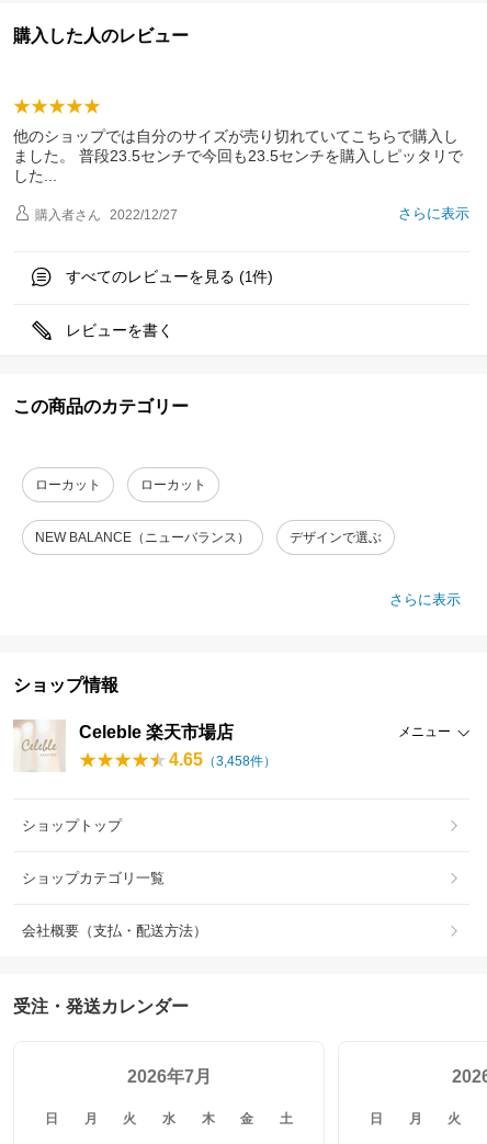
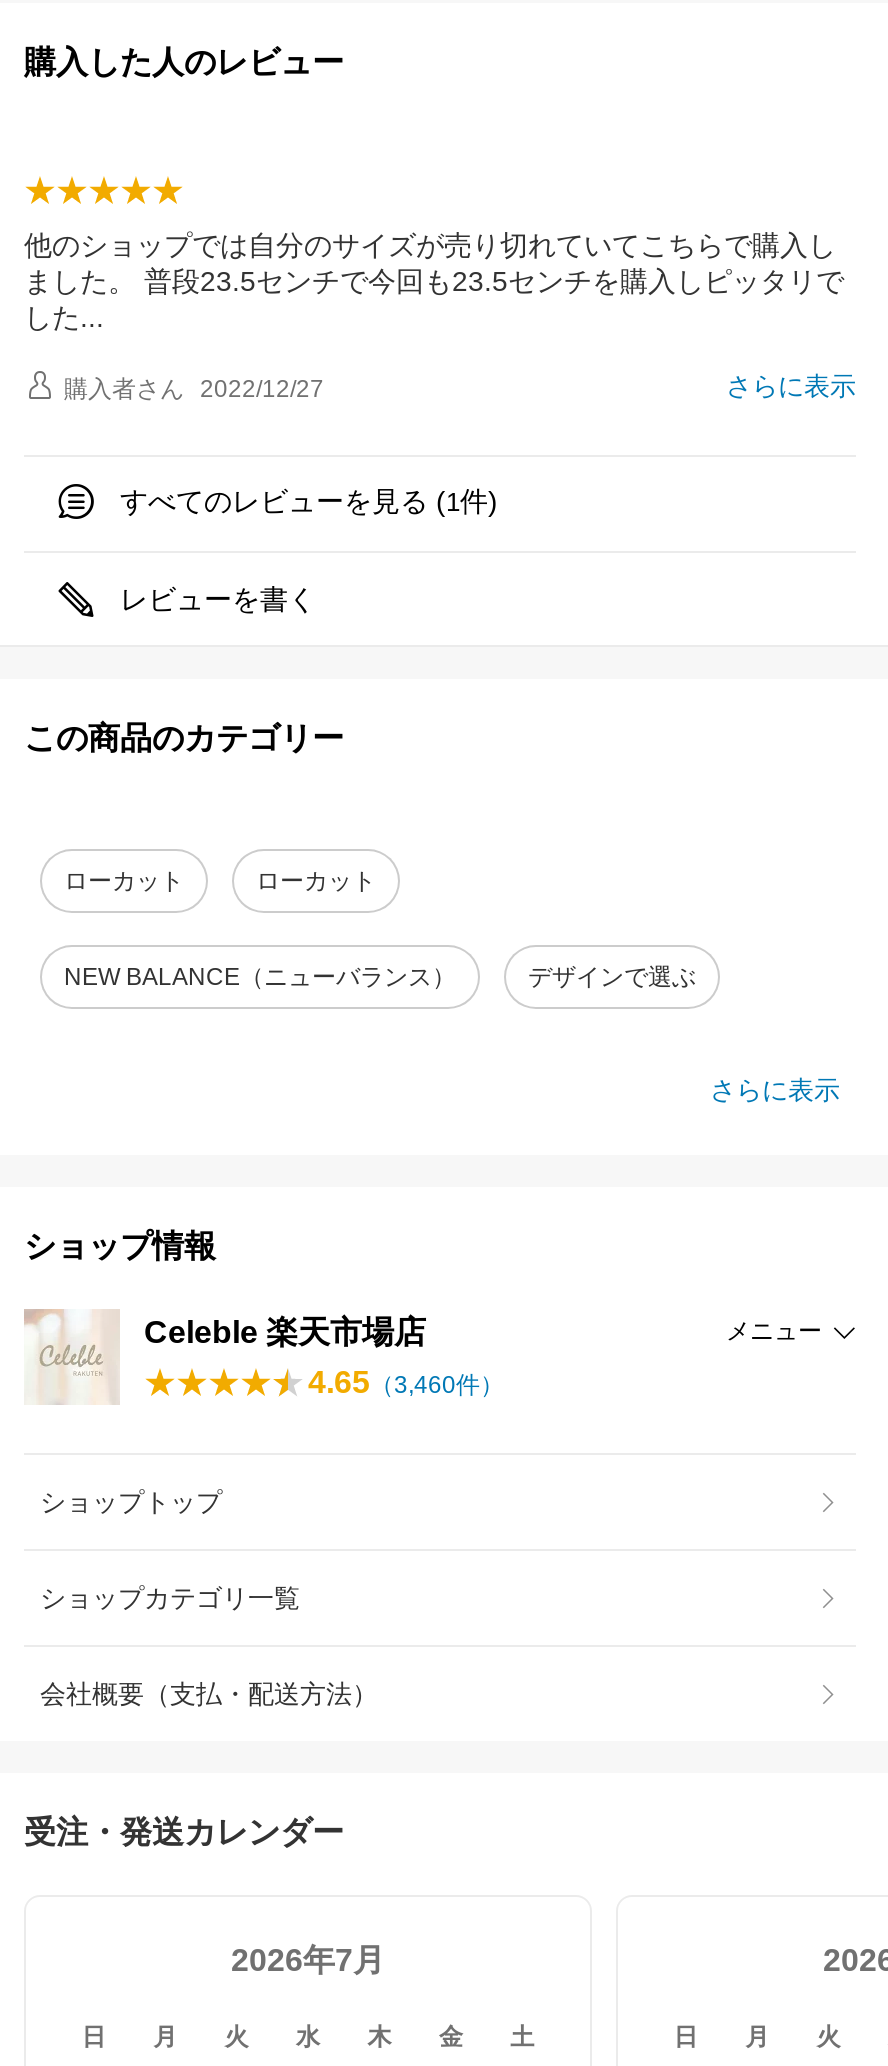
- 4.65（3,458件）
+ 4.65（3,460件）
